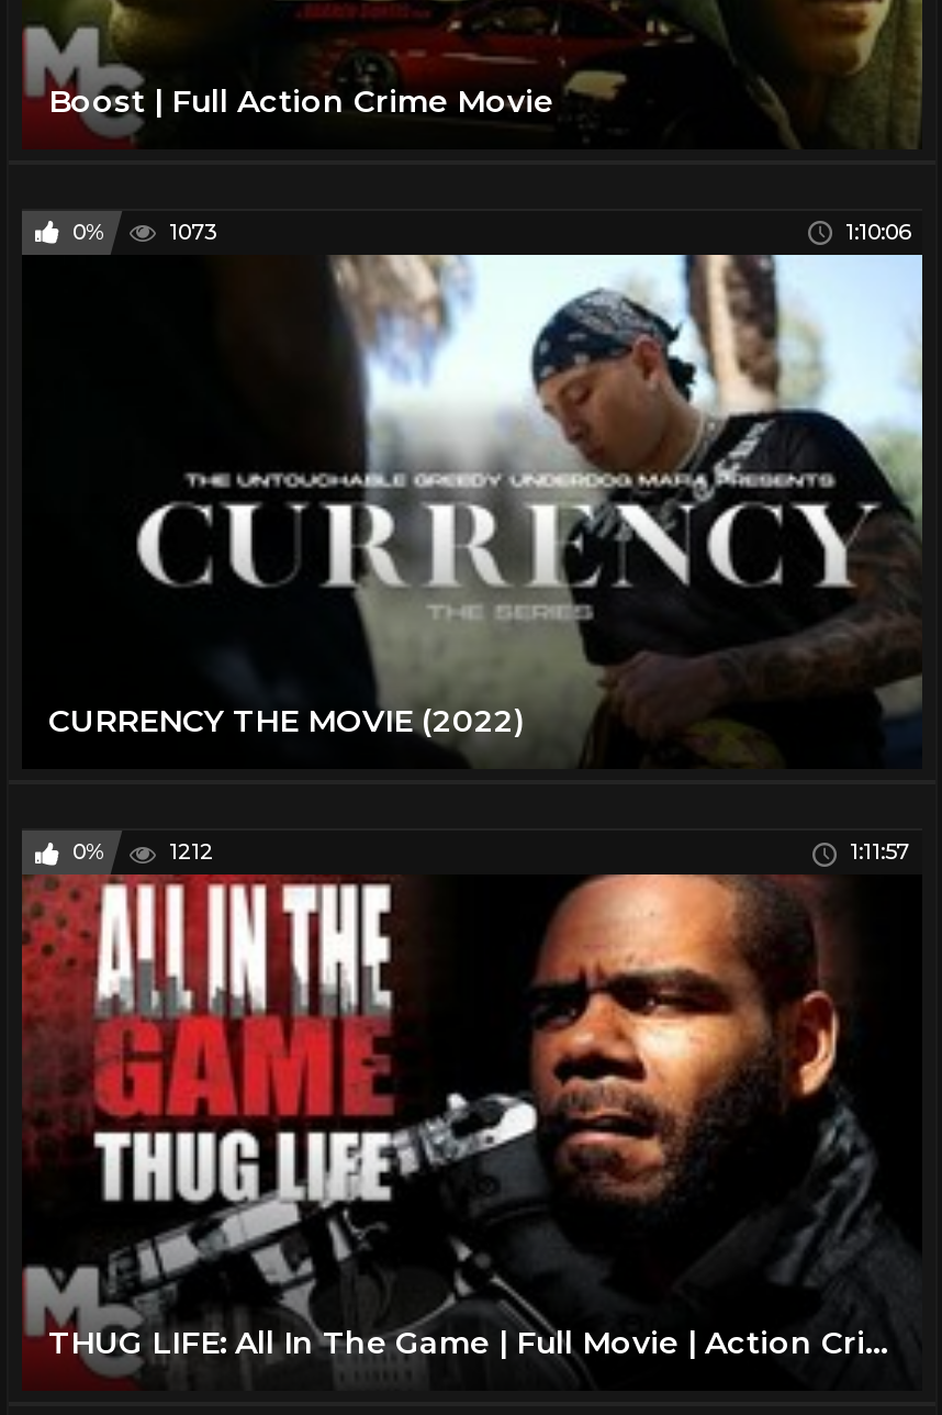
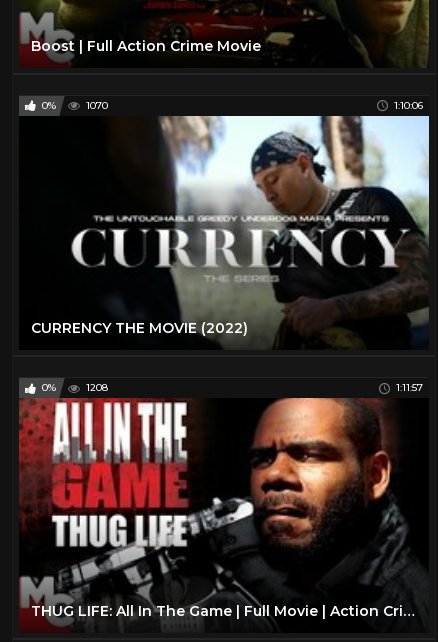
- 1073
+ 1070

- 1212
+ 1208
